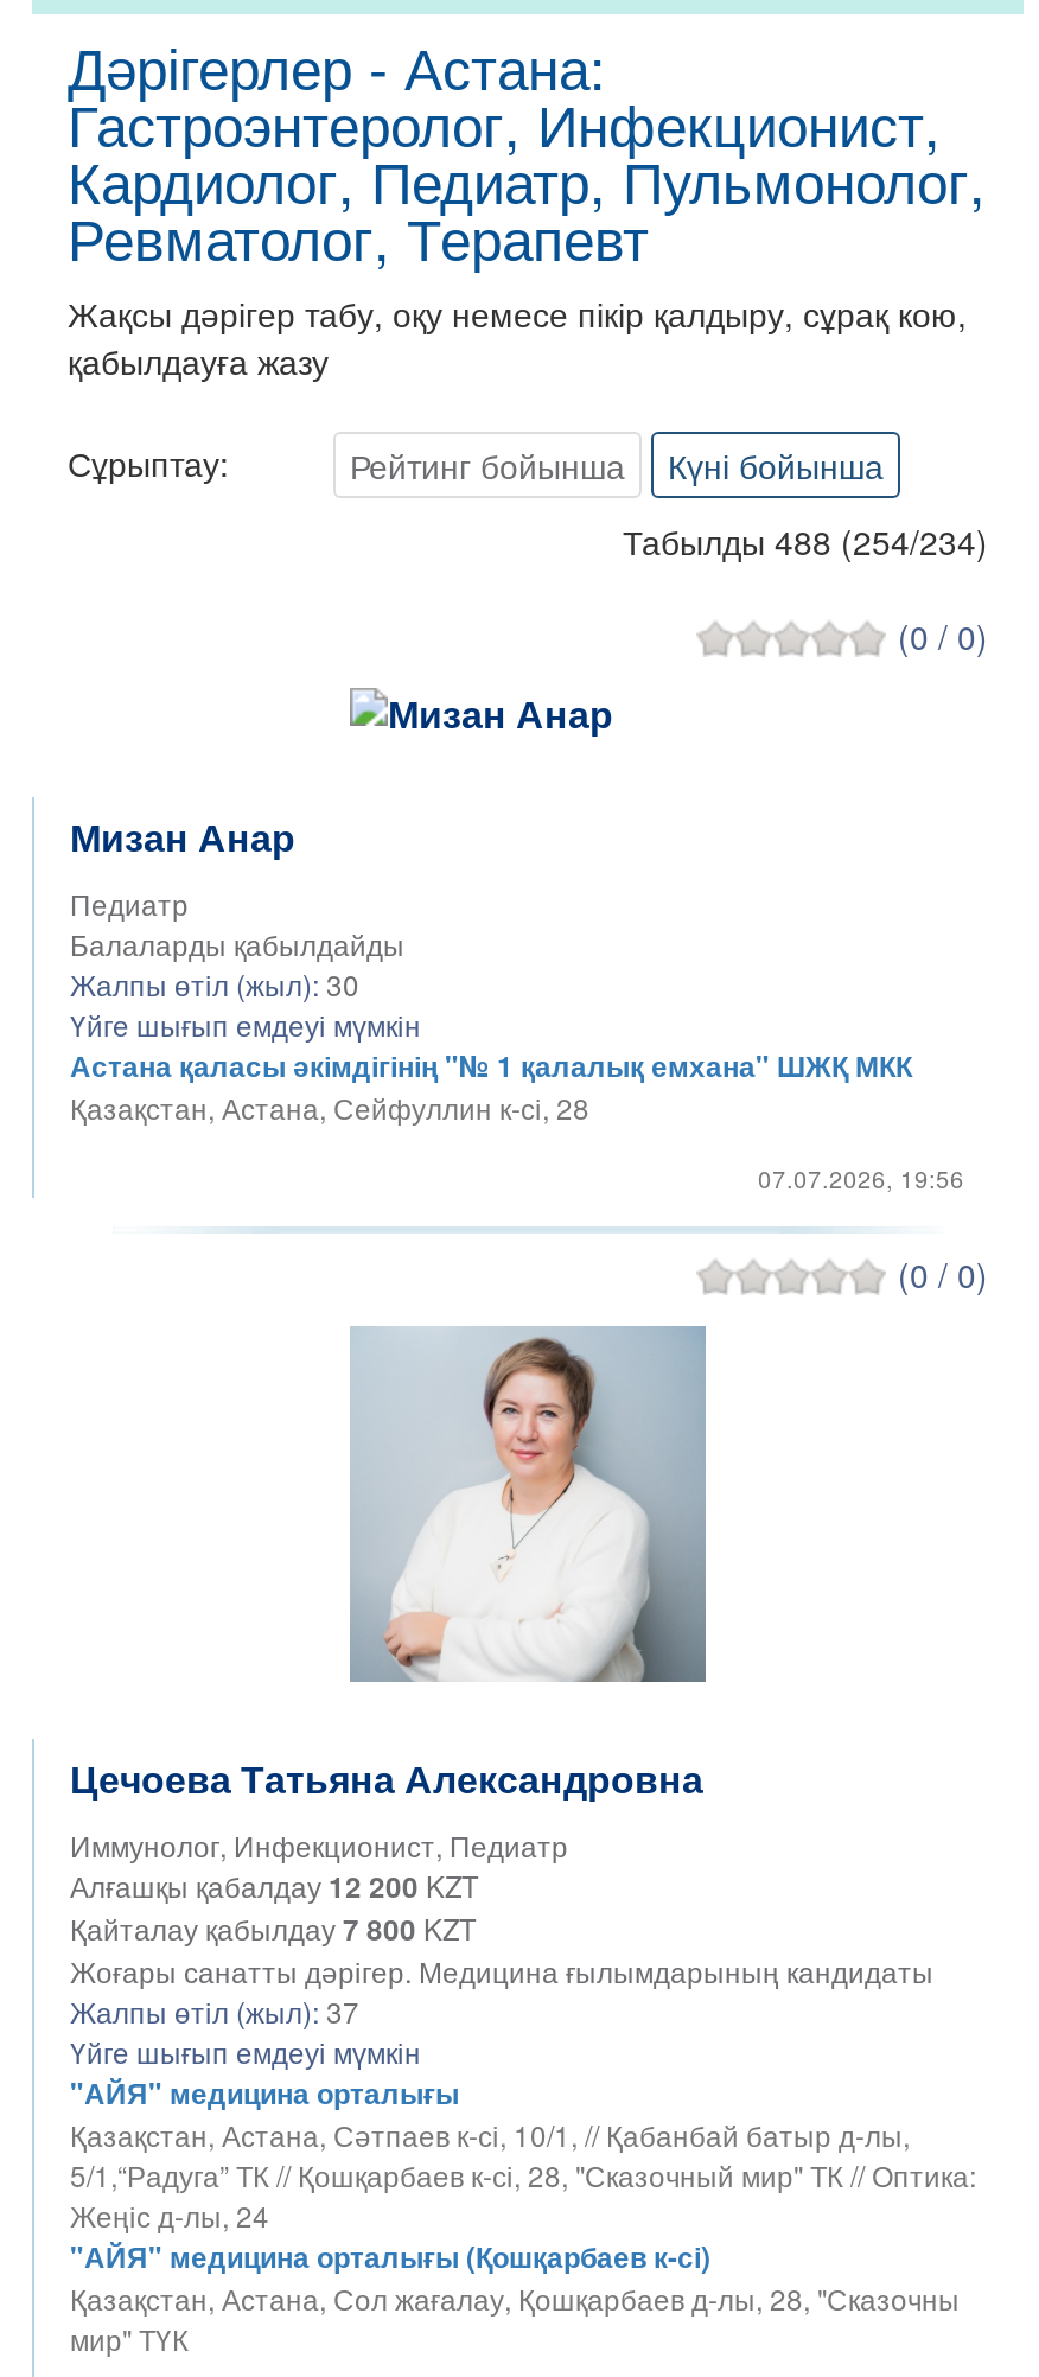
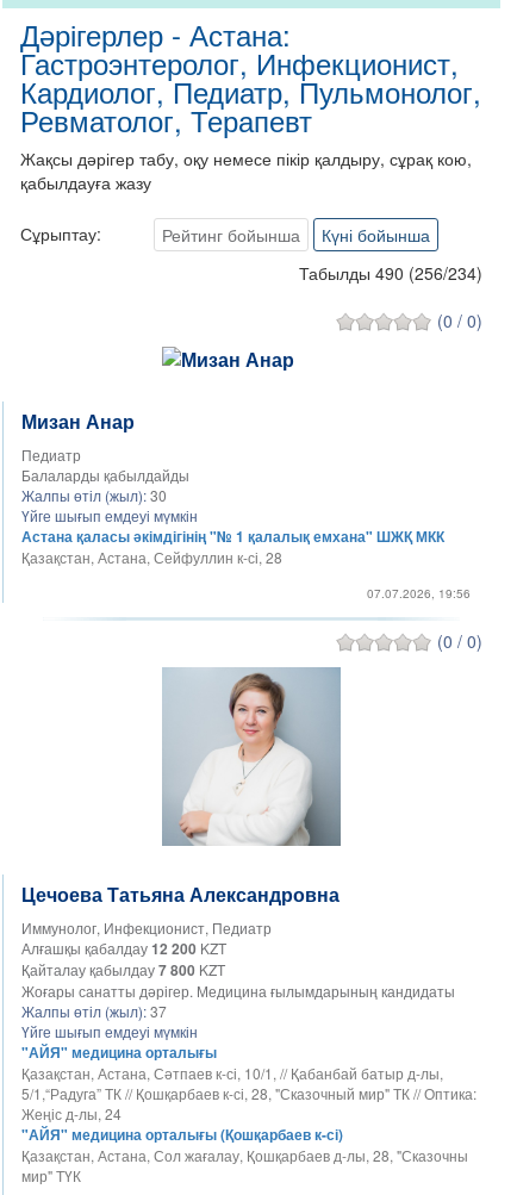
- Табылды 488 (254/234)
+ Табылды 490 (256/234)
